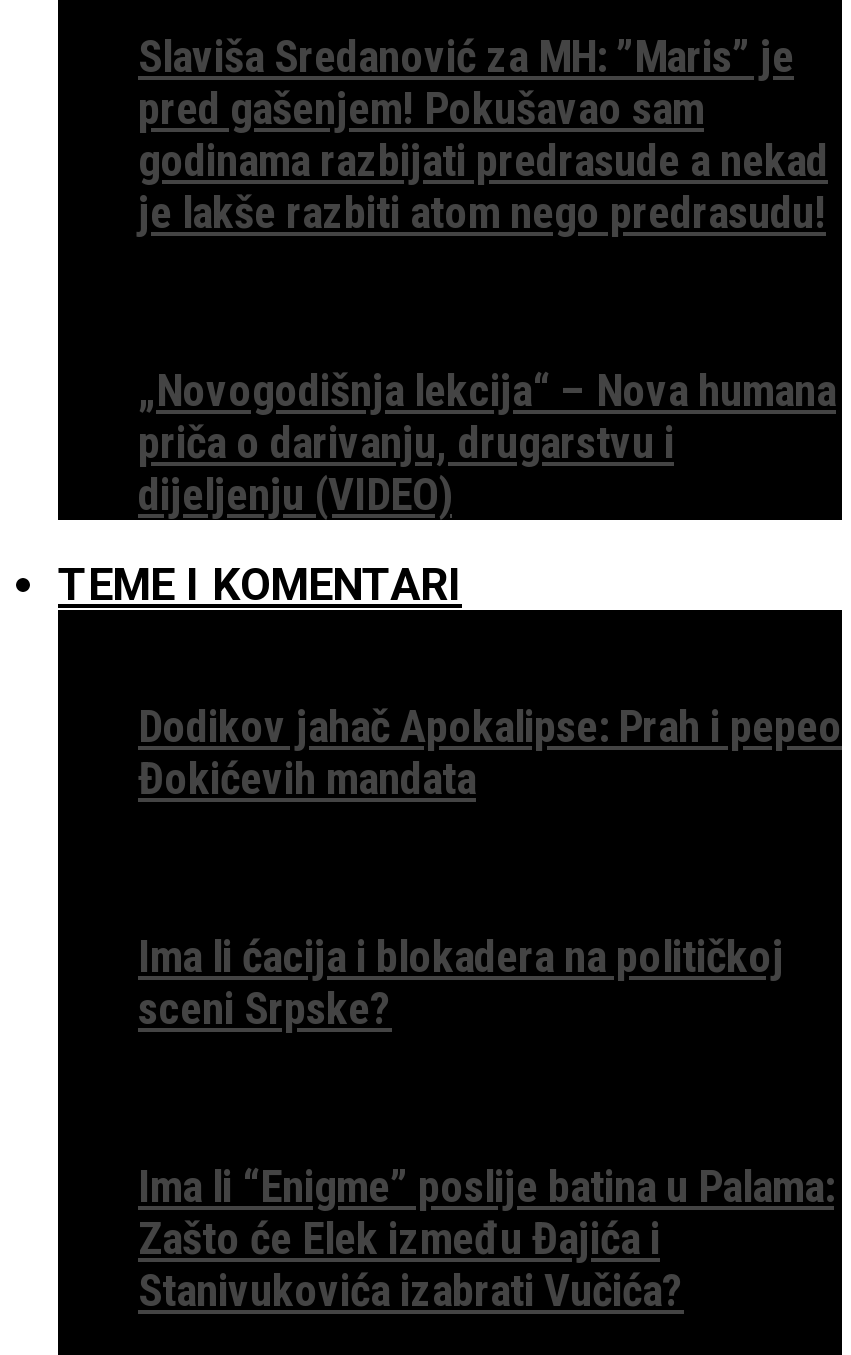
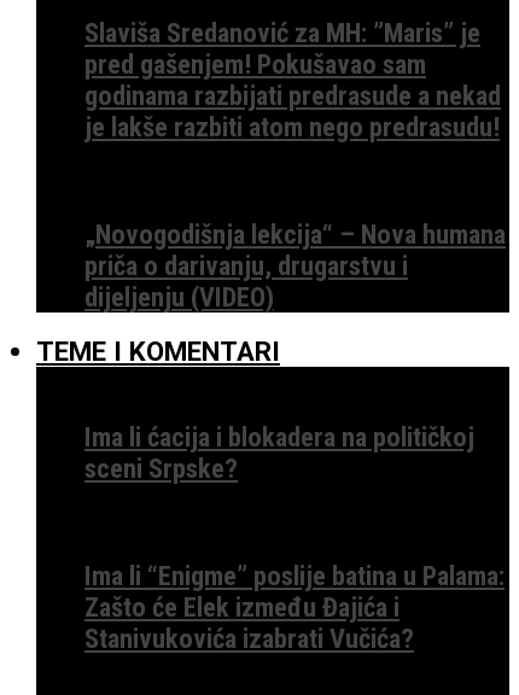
- Dodikov jahač Apokalipse: Prah i pepeo
- Đokićevih mandata
